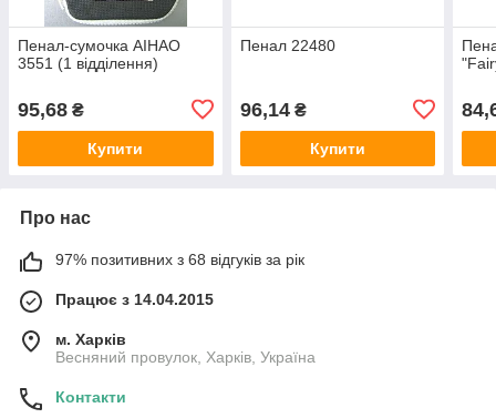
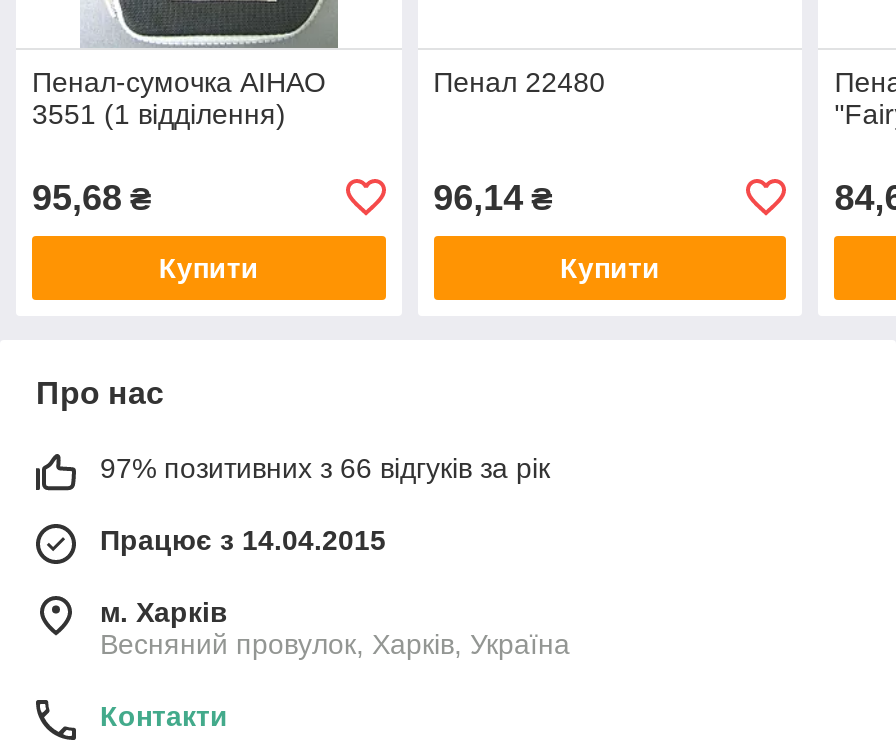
- 97% позитивних з 68 відгуків за рік
+ 97% позитивних з 66 відгуків за рік
